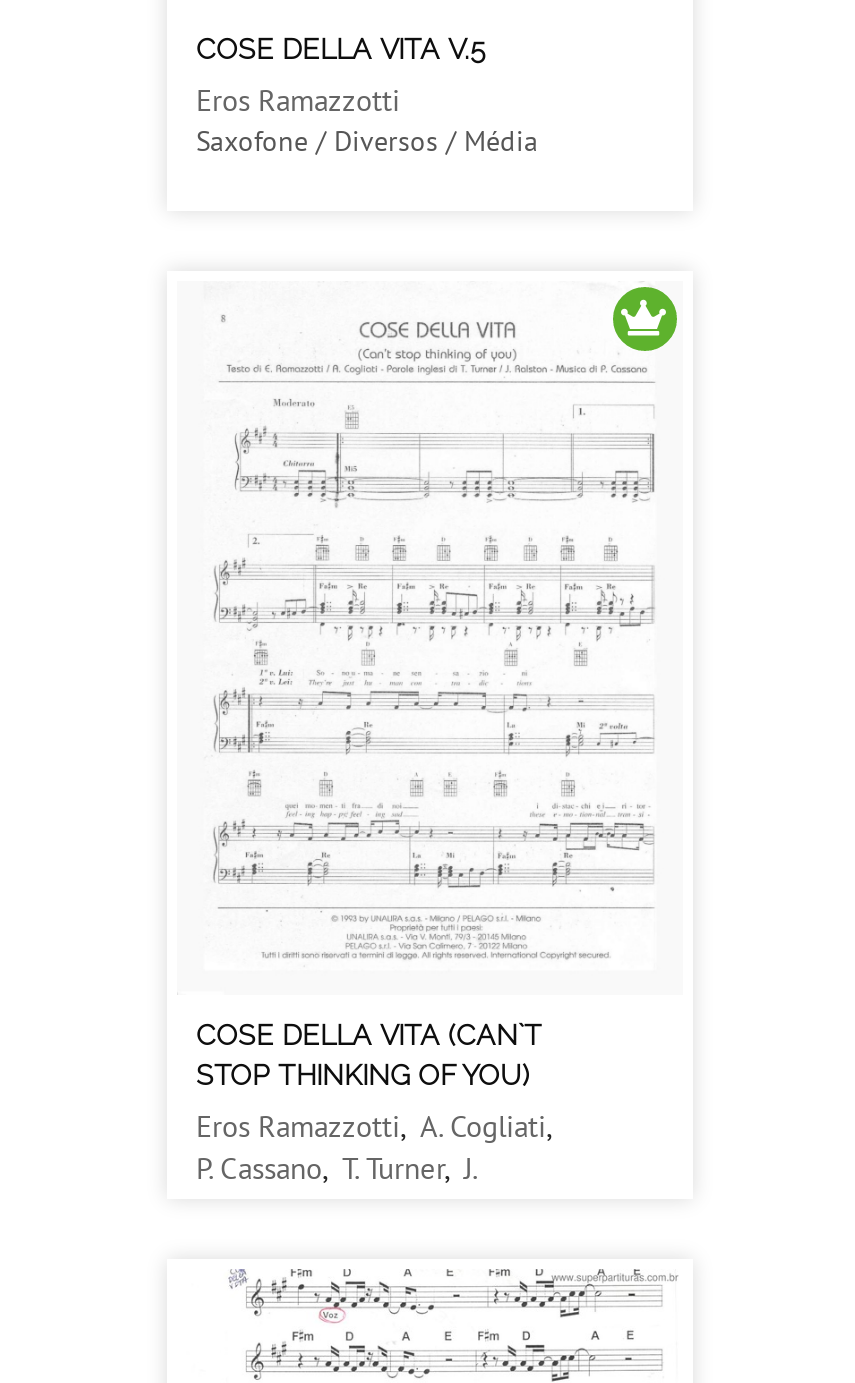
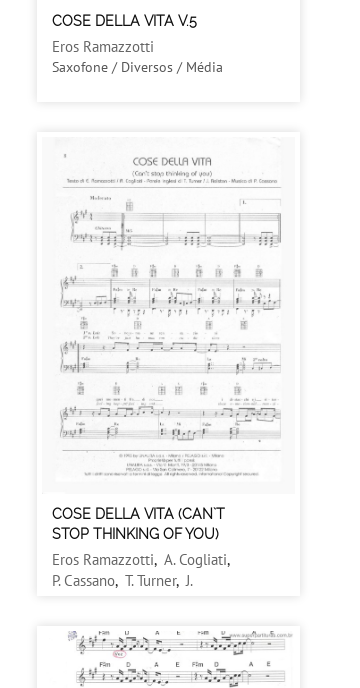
- [image]
